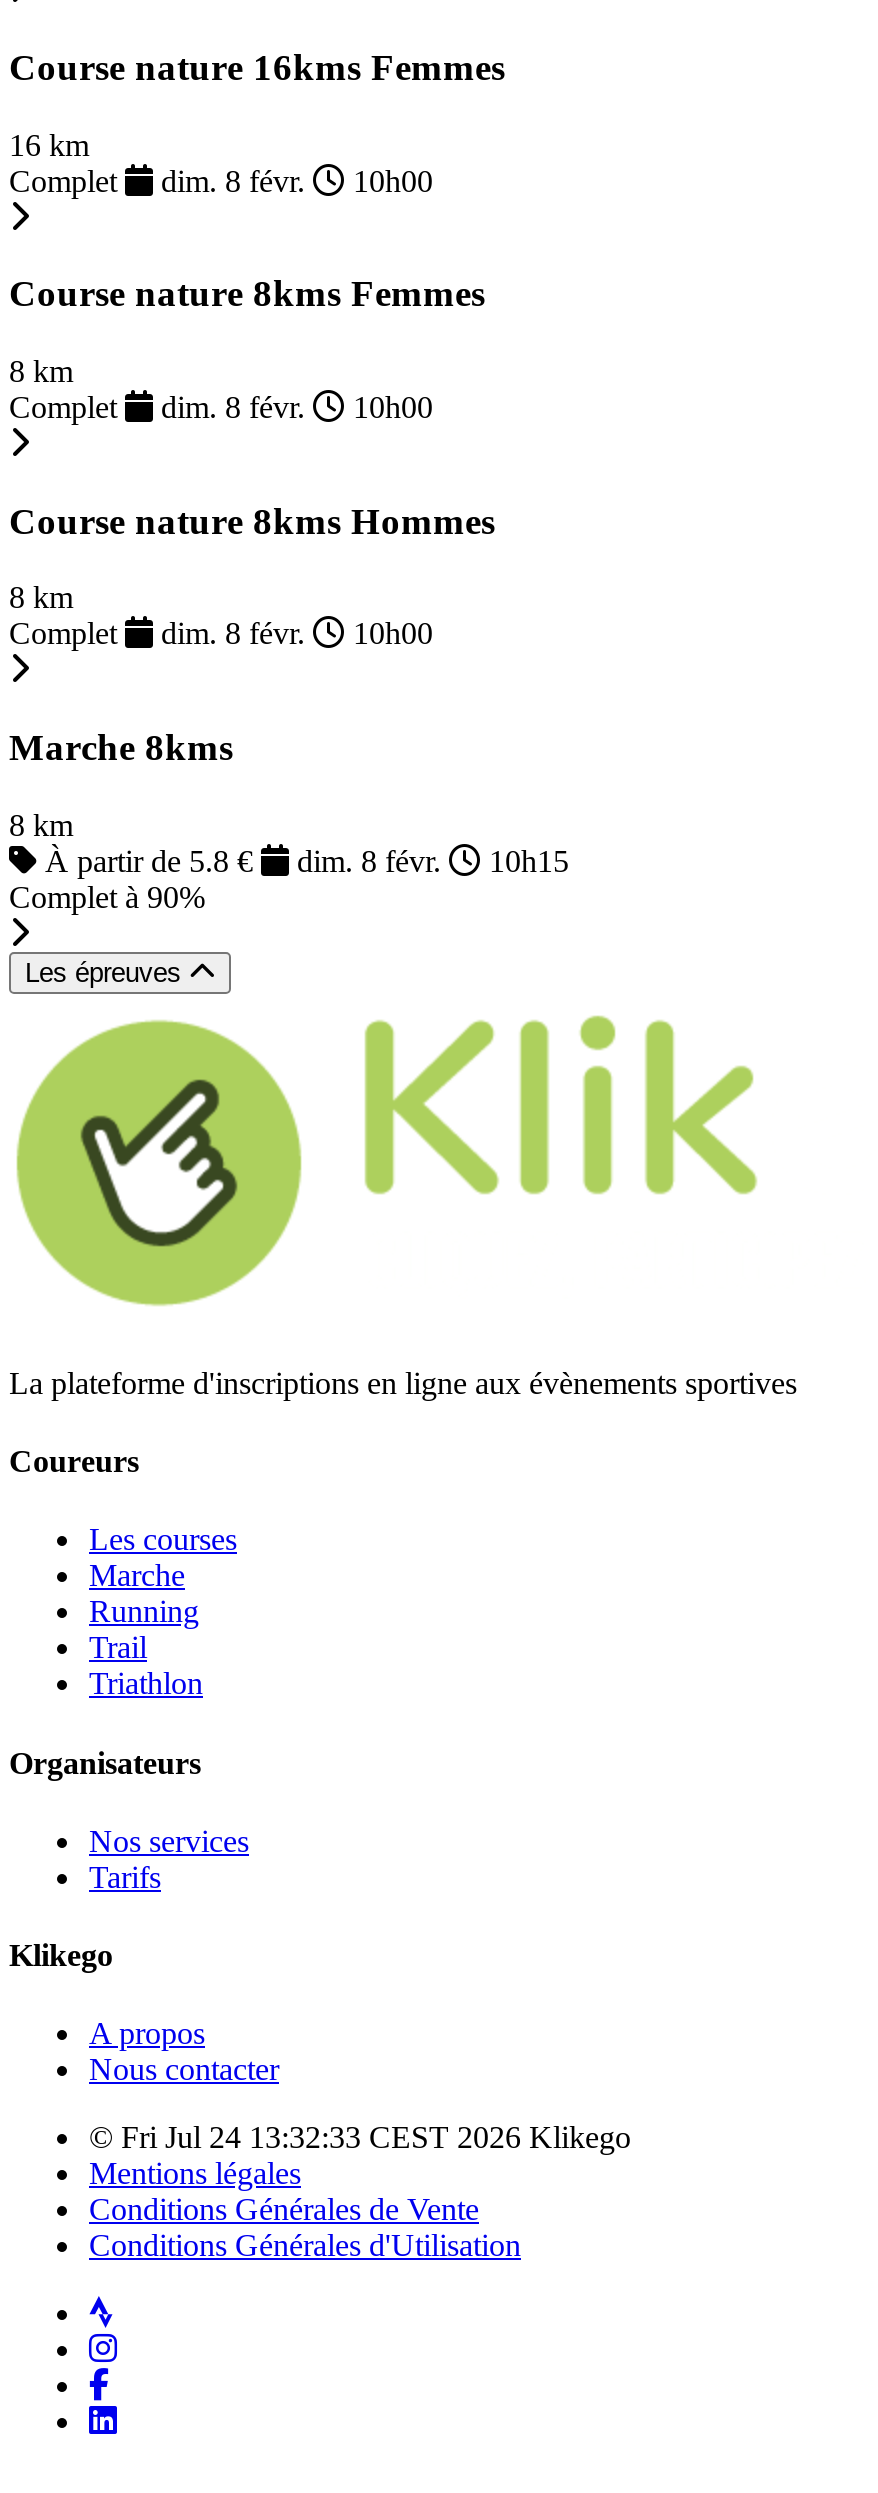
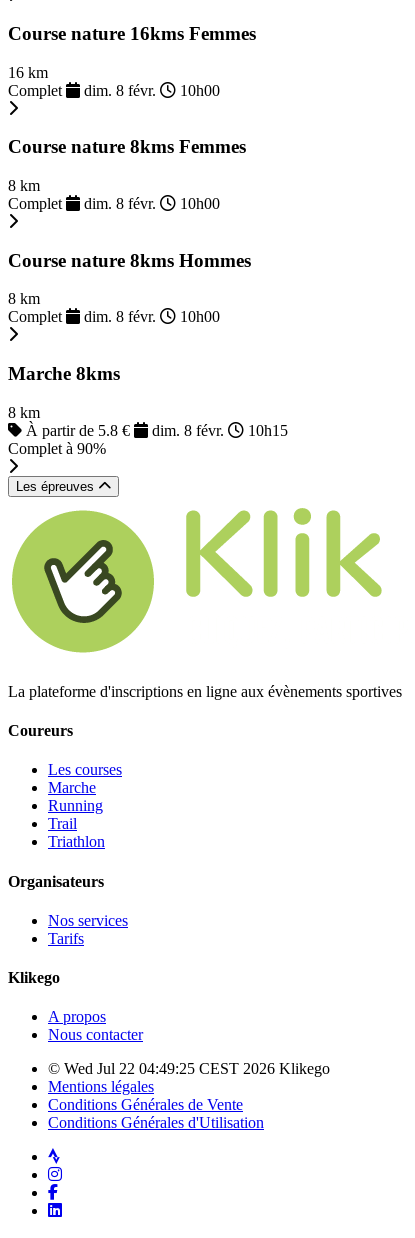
- © Fri Jul 24 13:32:33 CEST 2026 Klikego
+ © Wed Jul 22 04:49:25 CEST 2026 Klikego
